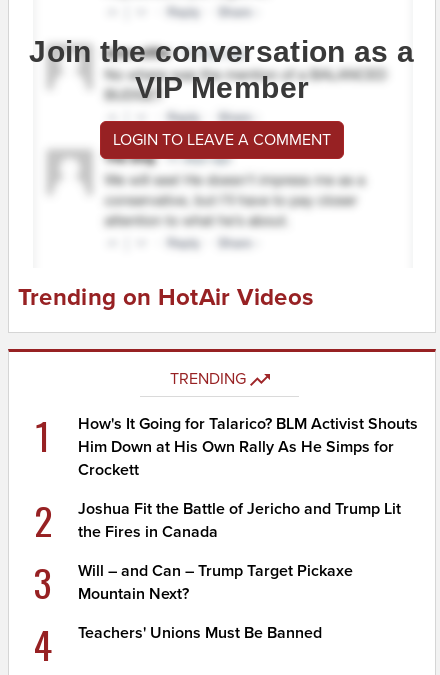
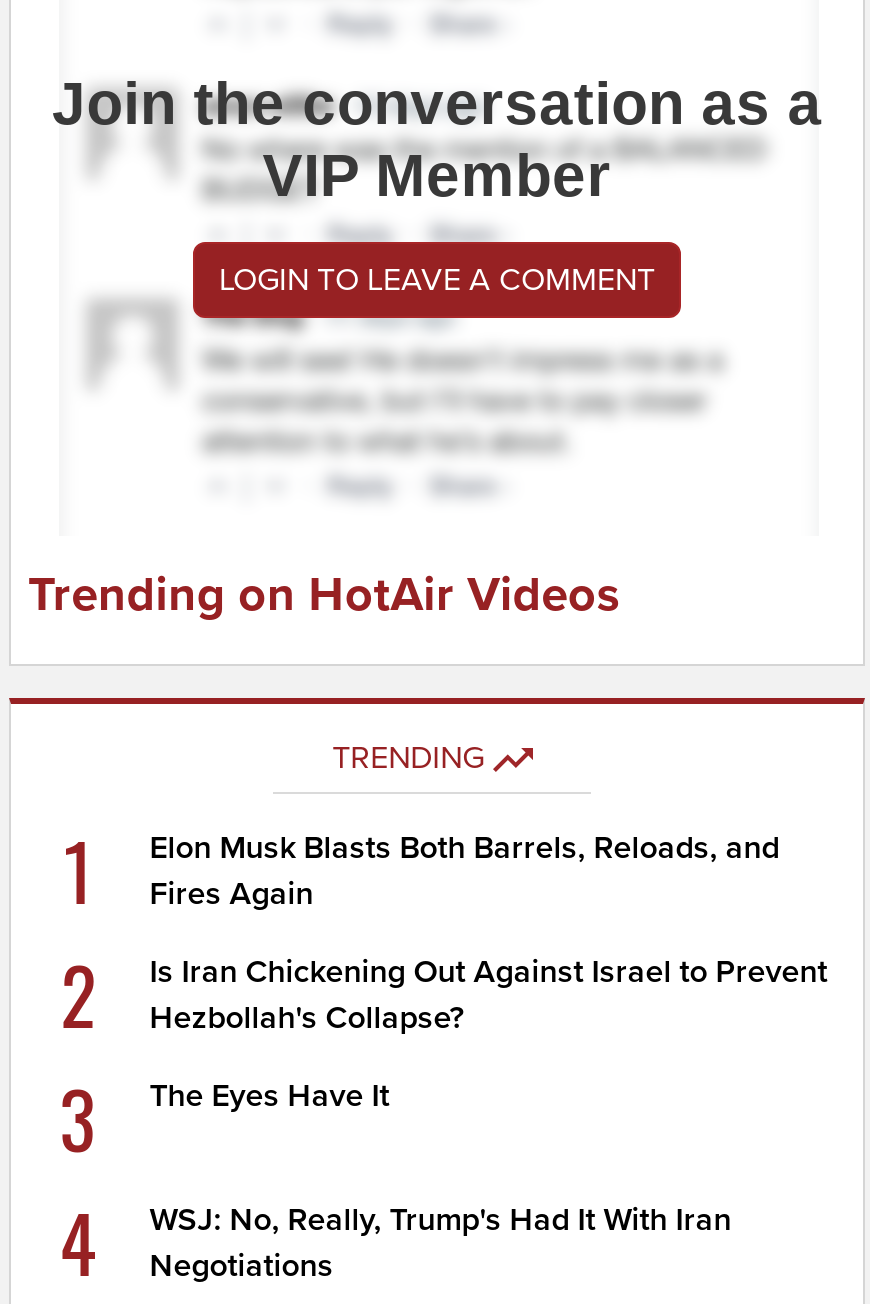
- How's It Going for Talarico? BLM Activist Shouts
- Him Down at His Own Rally As He Simps for
- Crockett
+ Elon Musk Blasts Both Barrels, Reloads, and
+ Fires Again

- Joshua Fit the Battle of Jericho and Trump Lit
- the Fires in Canada
+ Is Iran Chickening Out Against Israel to Prevent
+ Hezbollah's Collapse?

- Will – and Can – Trump Target Pickaxe
- Mountain Next?
+ The Eyes Have It

- Teachers' Unions Must Be Banned
+ WSJ: No, Really, Trump's Had It With Iran
+ Negotiations
